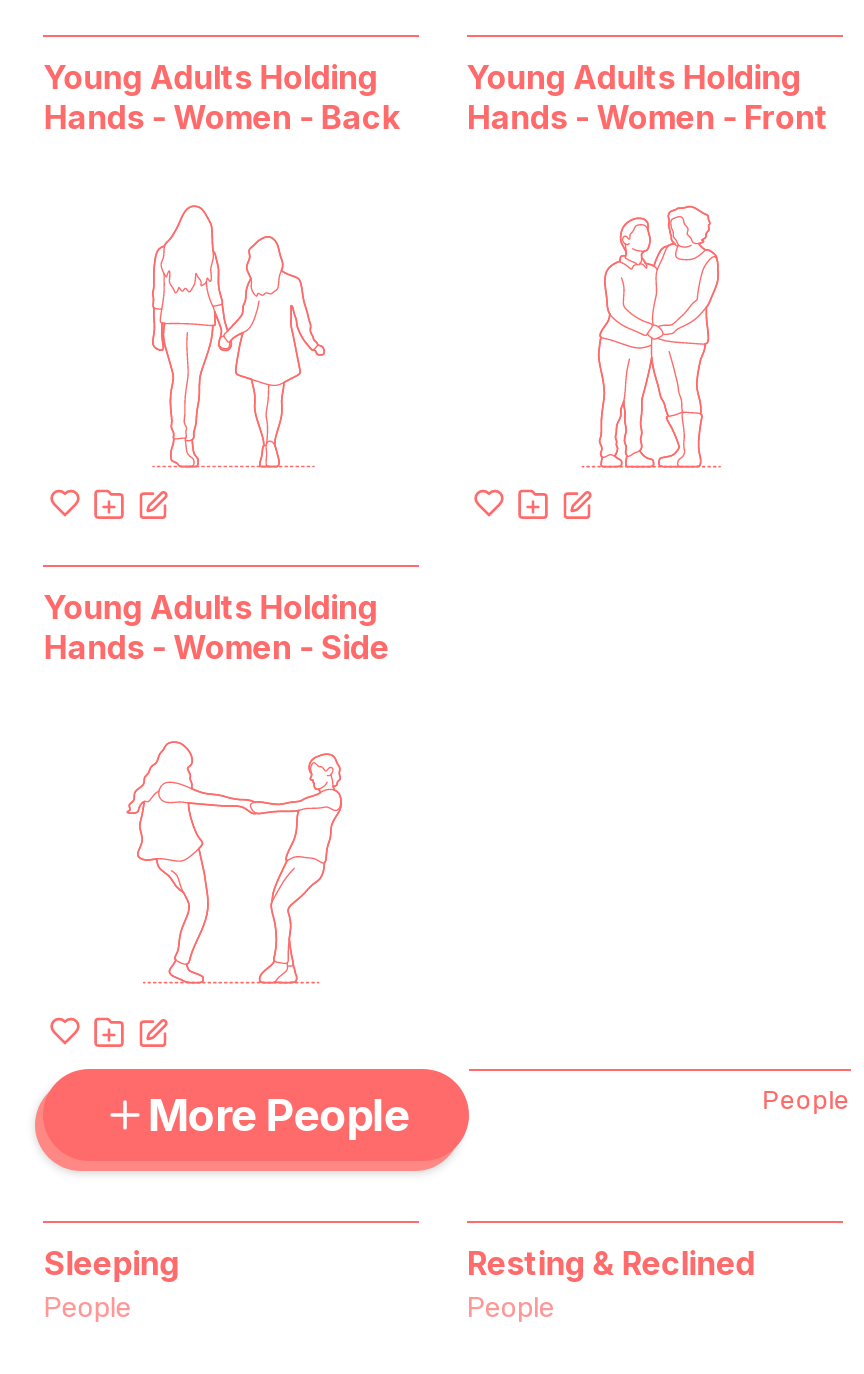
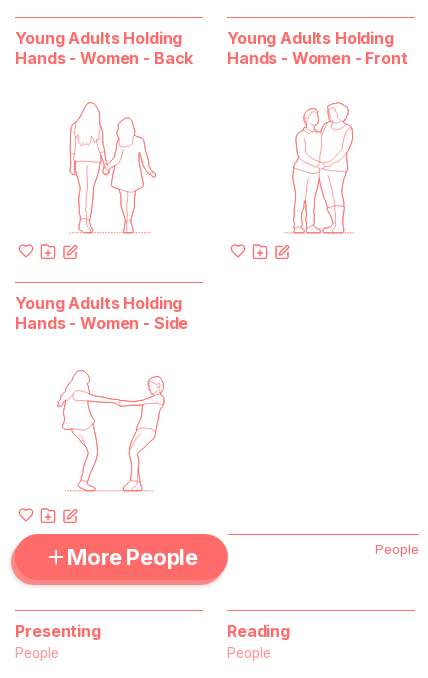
- Sleeping
+ Presenting

- Resting & Reclined
+ Reading
